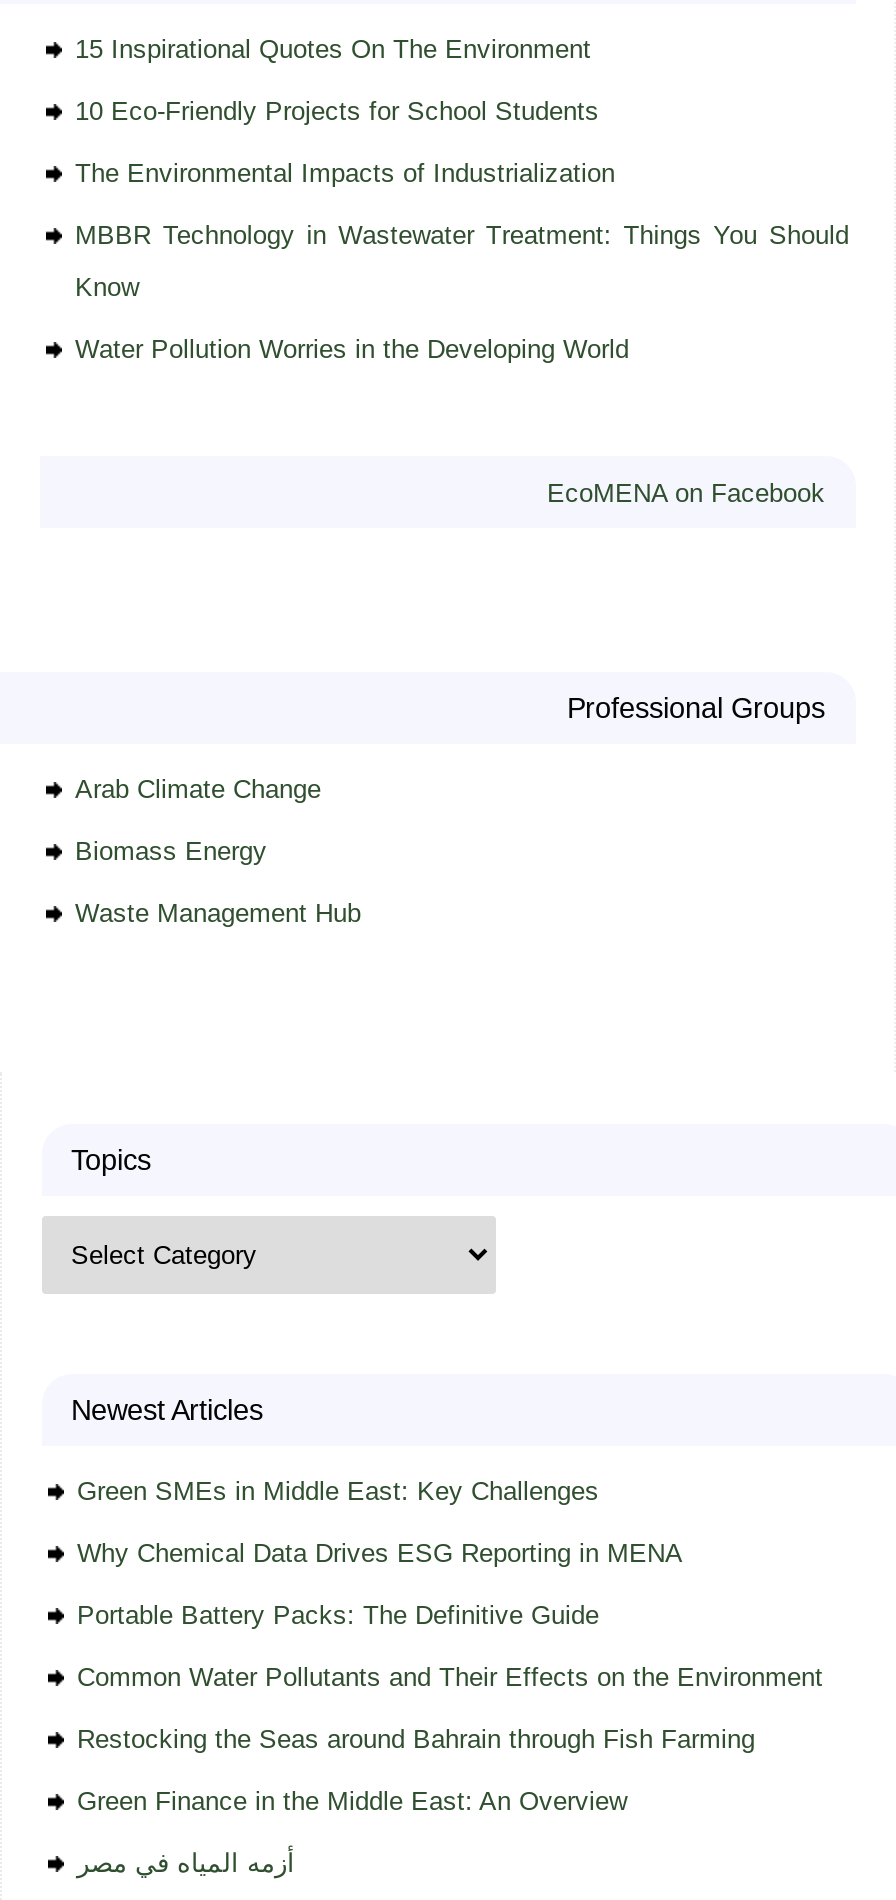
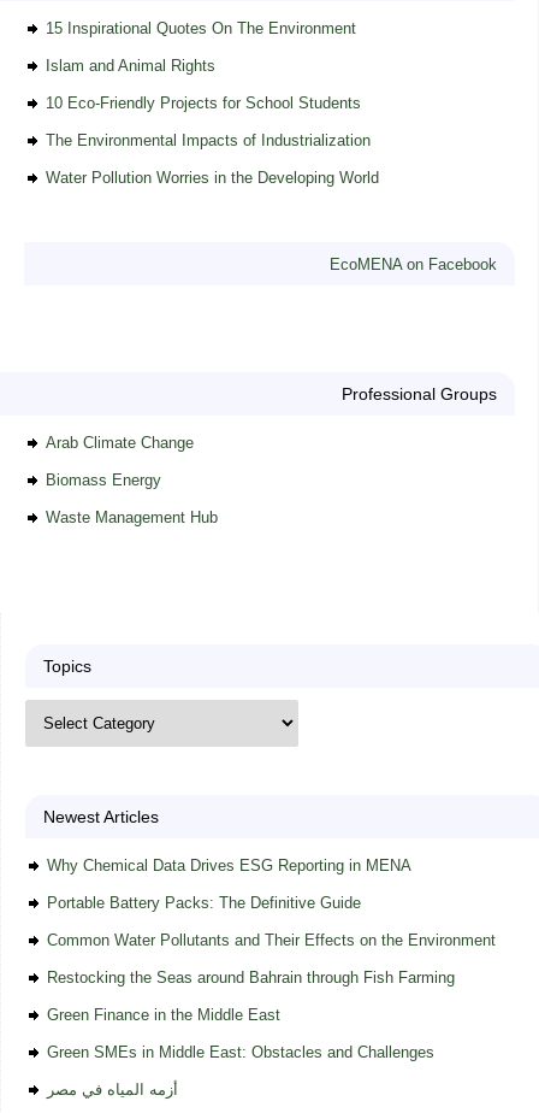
+ Islam and Animal Rights

moved down: 10 Eco-Friendly Projects for School Students | The Environmental Impacts of Industrialization

- MBBR Technology in Wastewater Treatment: Things You Should
- Know

- Green SMEs in Middle East: Key Challenges

moved up: Why Chemical Data Drives ESG Reporting in MENA | Portable Battery Packs: The Definitive Guide | Common Water Pollutants and Their Effects on the Environment | Restocking the Seas around Bahrain through Fish Farming

- Green Finance in the Middle East: An Overview
+ Green Finance in the Middle East
+ Green SMEs in Middle East: Obstacles and Challenges
